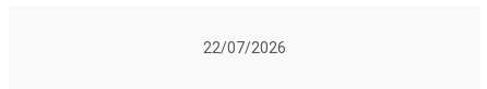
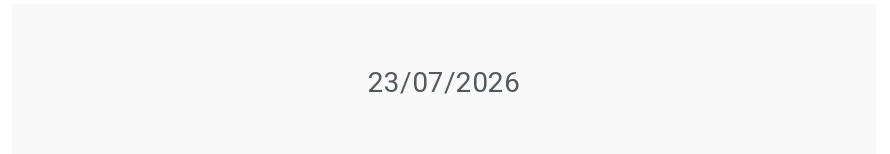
- 22/07/2026
+ 23/07/2026
